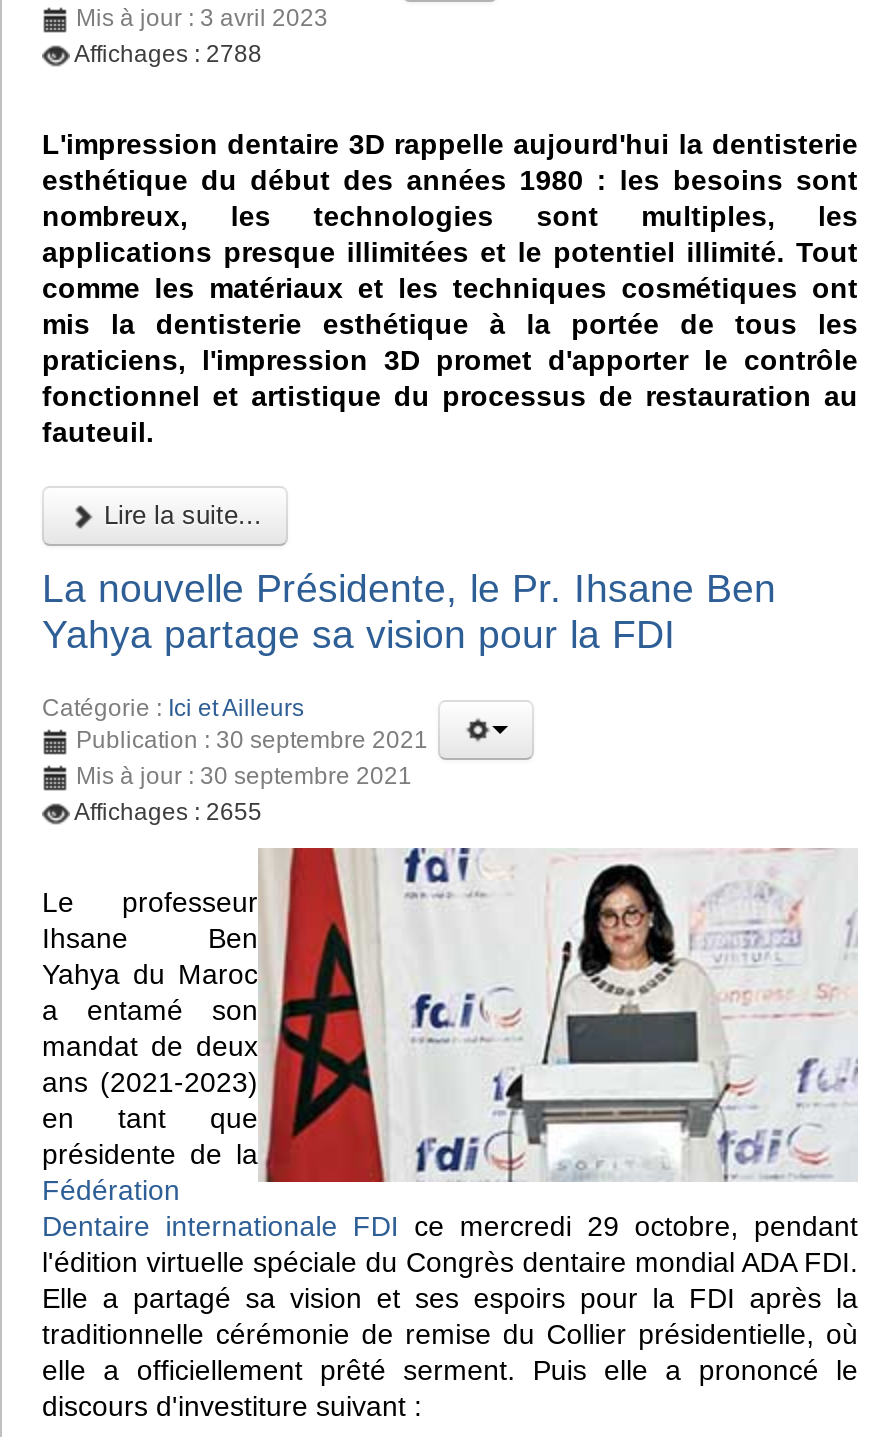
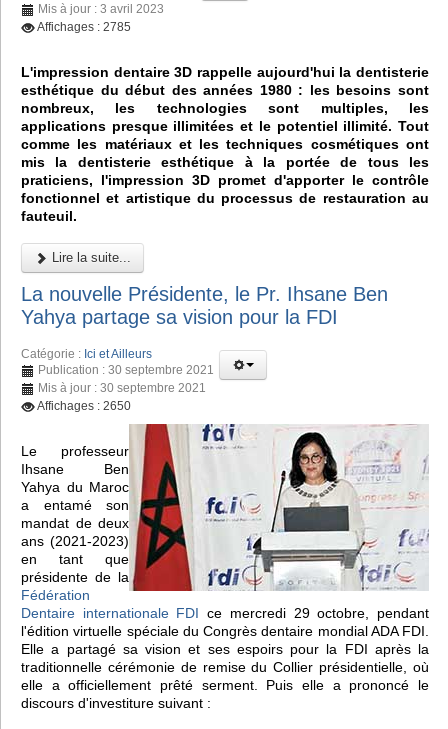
- Affichages : 2788
+ Affichages : 2785

- Affichages : 2655
+ Affichages : 2650
